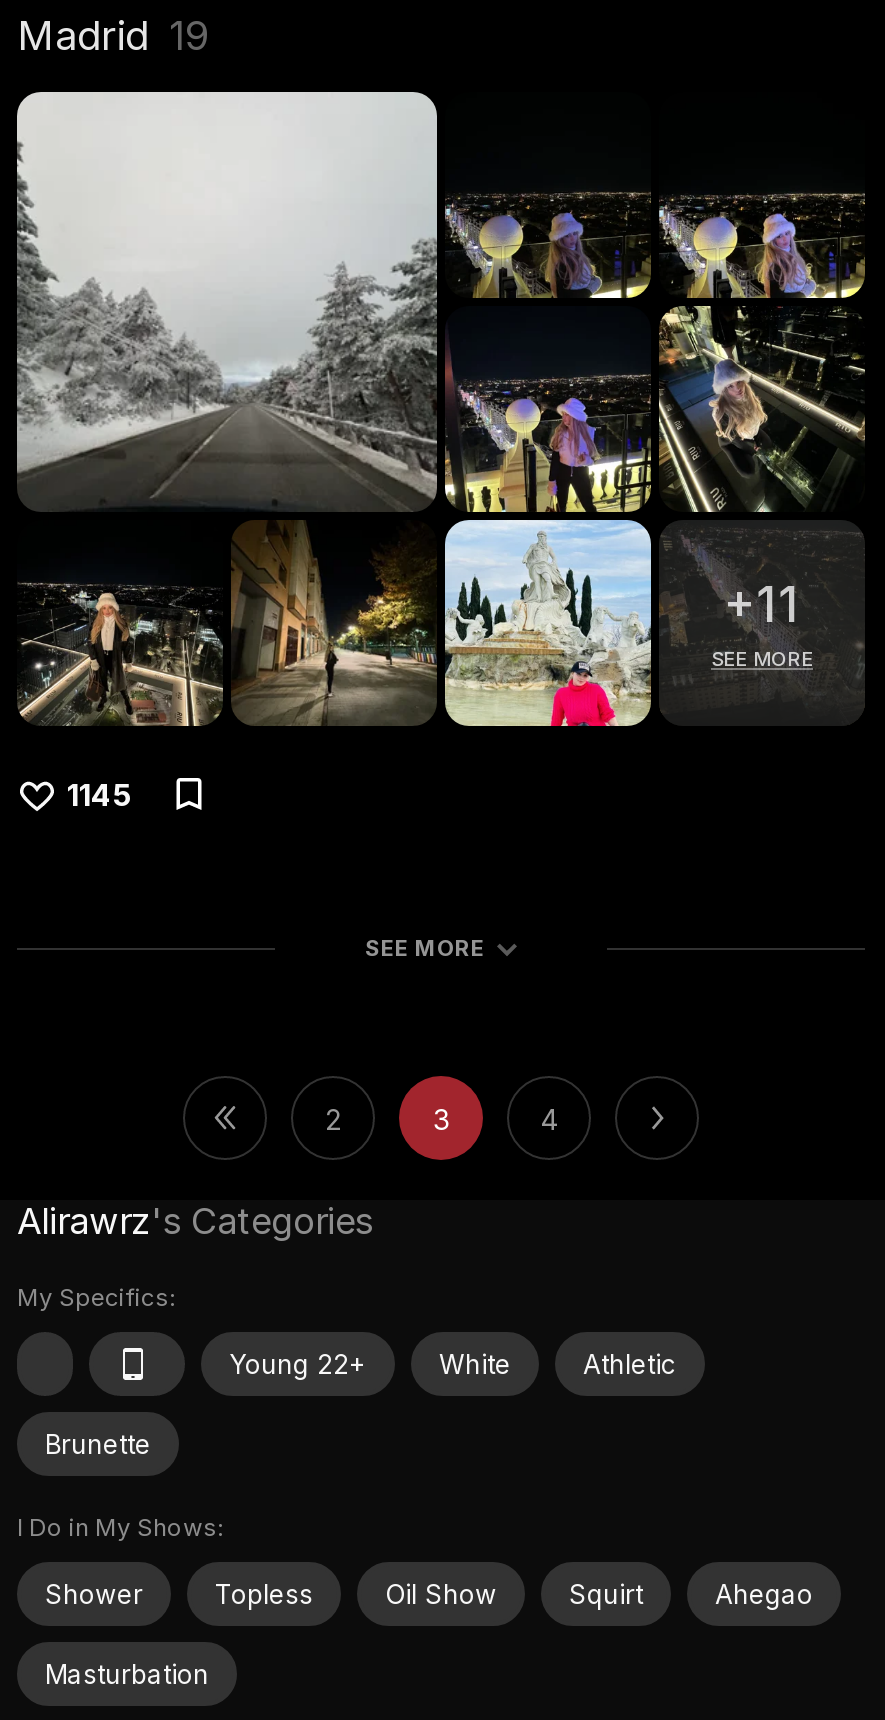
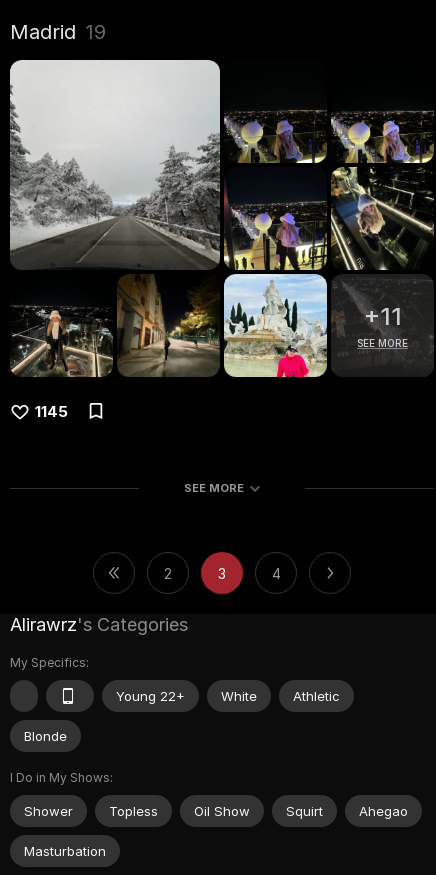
- Brunette
+ Blonde
